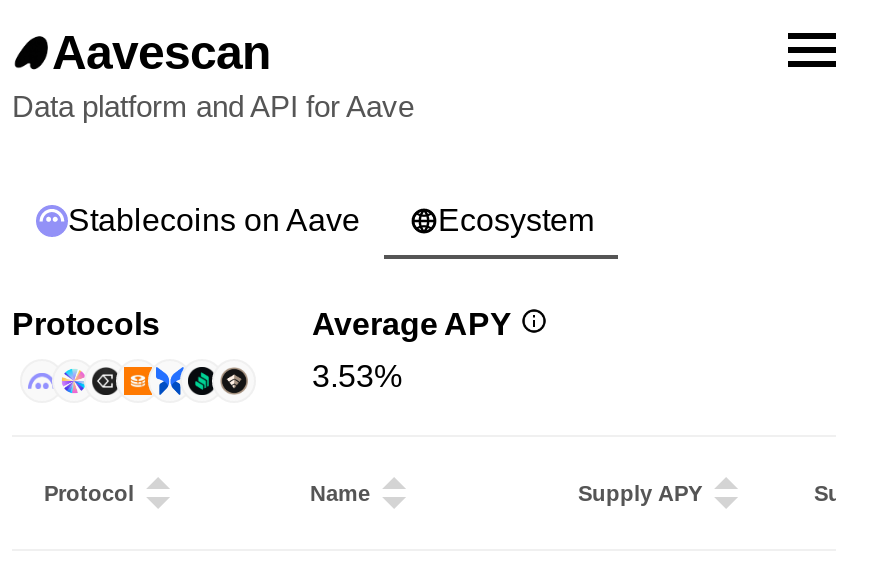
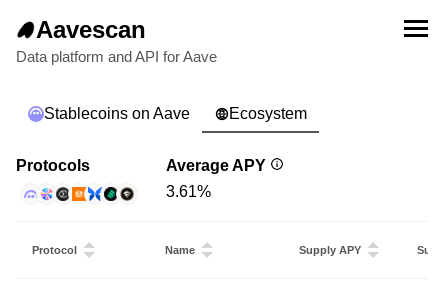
- 3.53%
+ 3.61%
